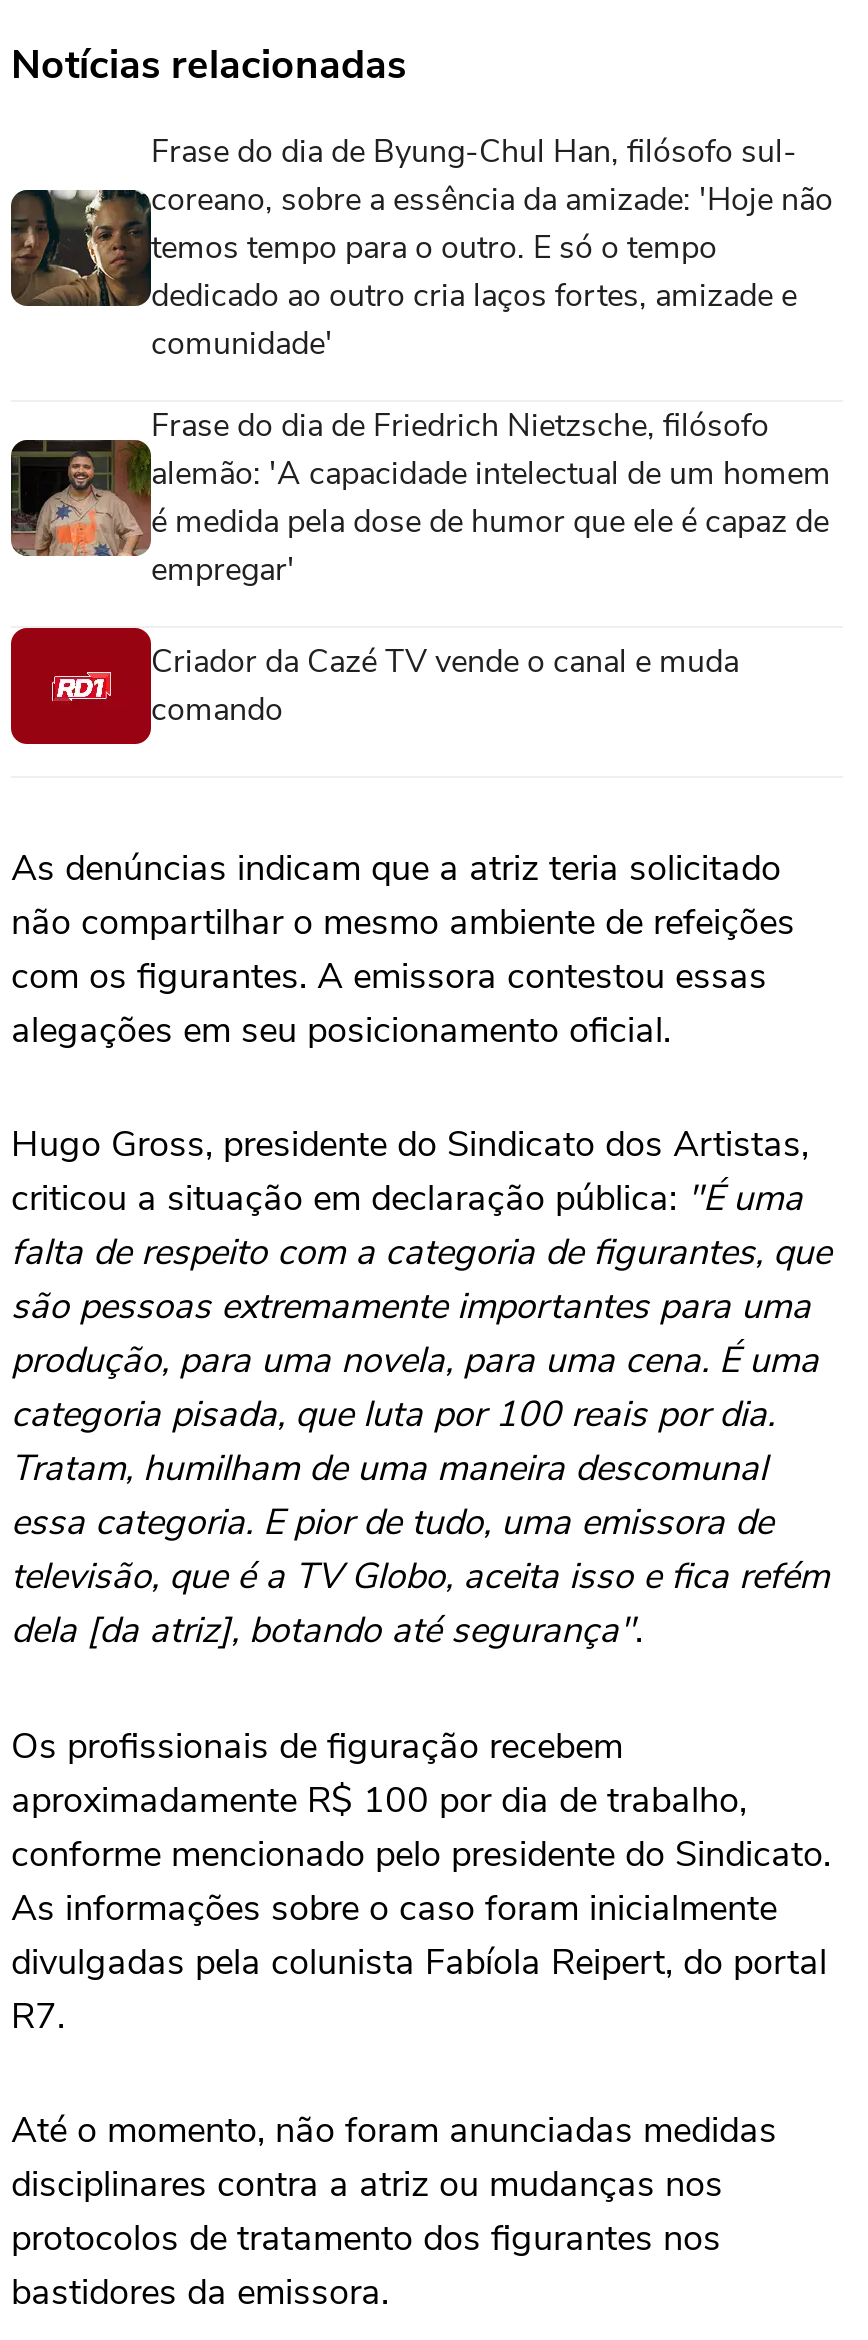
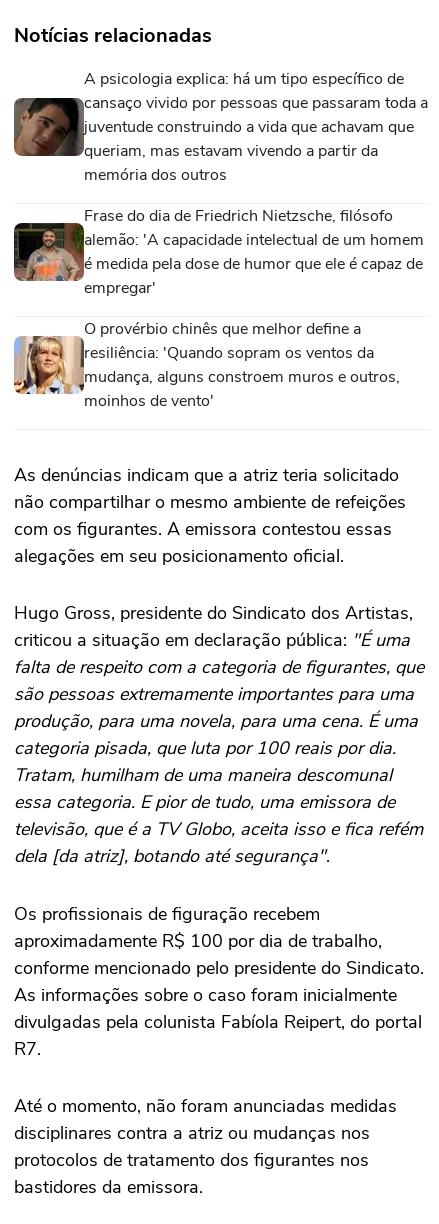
- [image]
- Frase do dia de Byung-Chul Han, filósofo sul-
- coreano, sobre a essência da amizade: 'Hoje não
- temos tempo para o outro. E só o tempo
- dedicado ao outro cria laços fortes, amizade e
- comunidade'
+ [image]
+ A psicologia explica: há um tipo específico de
+ cansaço vivido por pessoas que passaram toda a
+ juventude construindo a vida que achavam que
+ queriam, mas estavam vivendo a partir da
+ memória dos outros

- [image]
- Criador da Cazé TV vende o canal e muda
- comando
+ [image]
+ O provérbio chinês que melhor define a
+ resiliência: 'Quando sopram os ventos da
+ mudança, alguns constroem muros e outros,
+ moinhos de vento'
